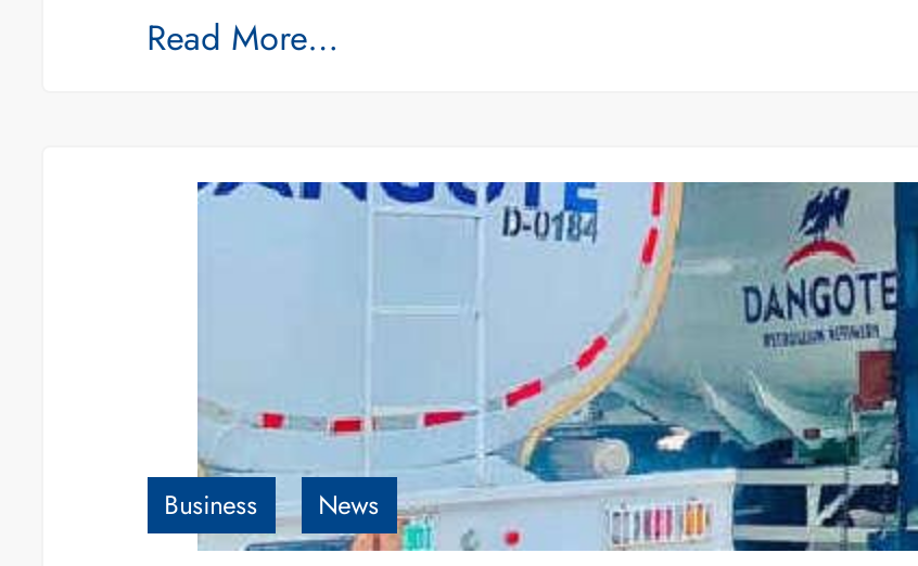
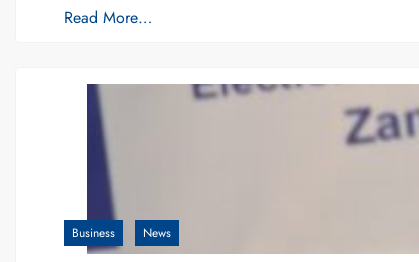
- [image]
+ [image]
